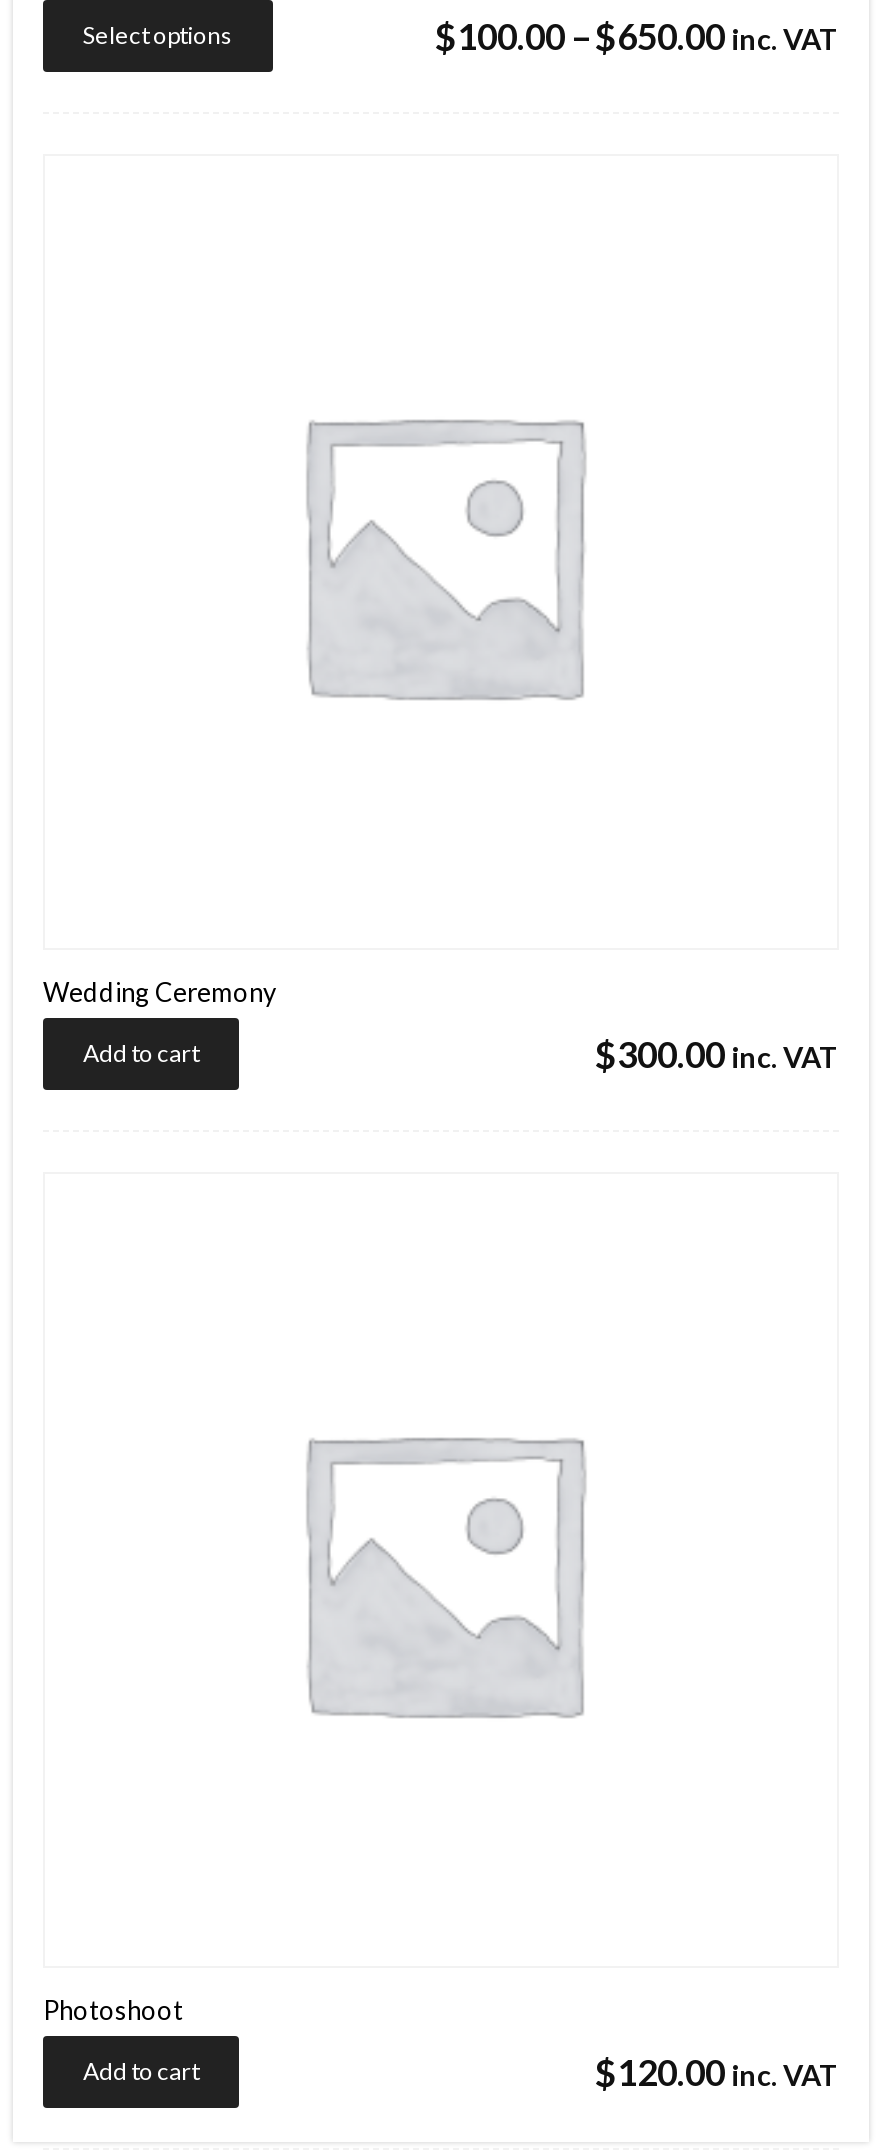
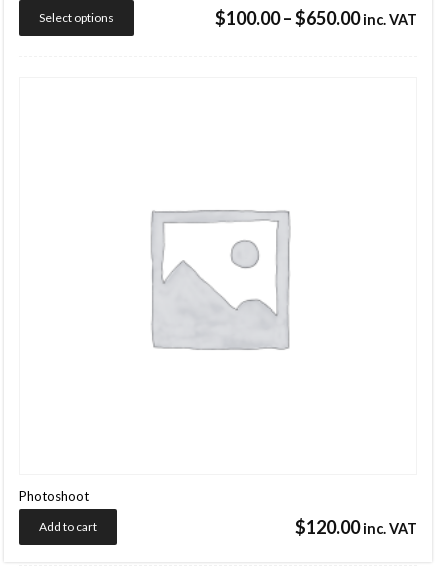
- Wedding Ceremony
- $300.00 inc. VAT
- Add to cart
